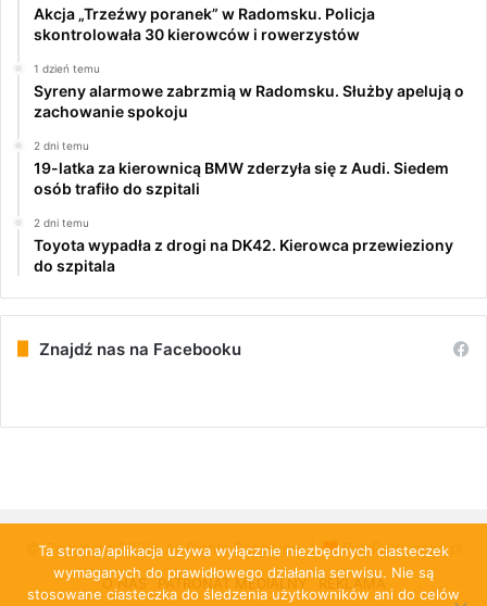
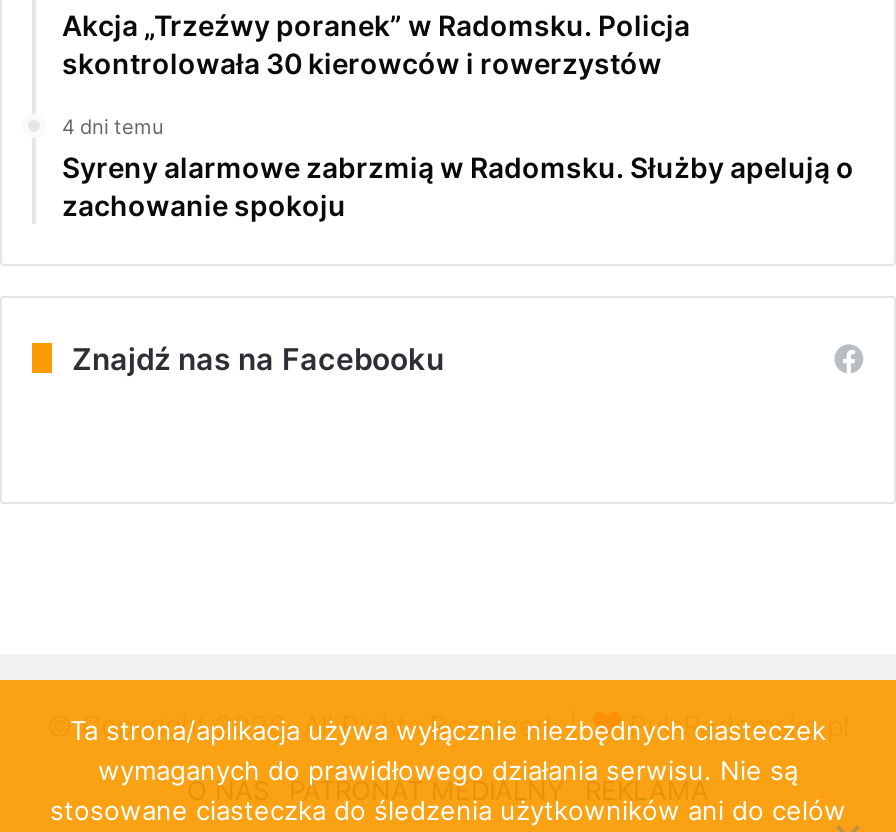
- 1 dzień temu
+ 4 dni temu

- 2 dni temu
- 19-latka za kierownicą BMW zderzyła się z Audi. Siedem
- osób trafiło do szpitali
- 2 dni temu
- Toyota wypadła z drogi na DK42. Kierowca przewieziony
- do szpitala
